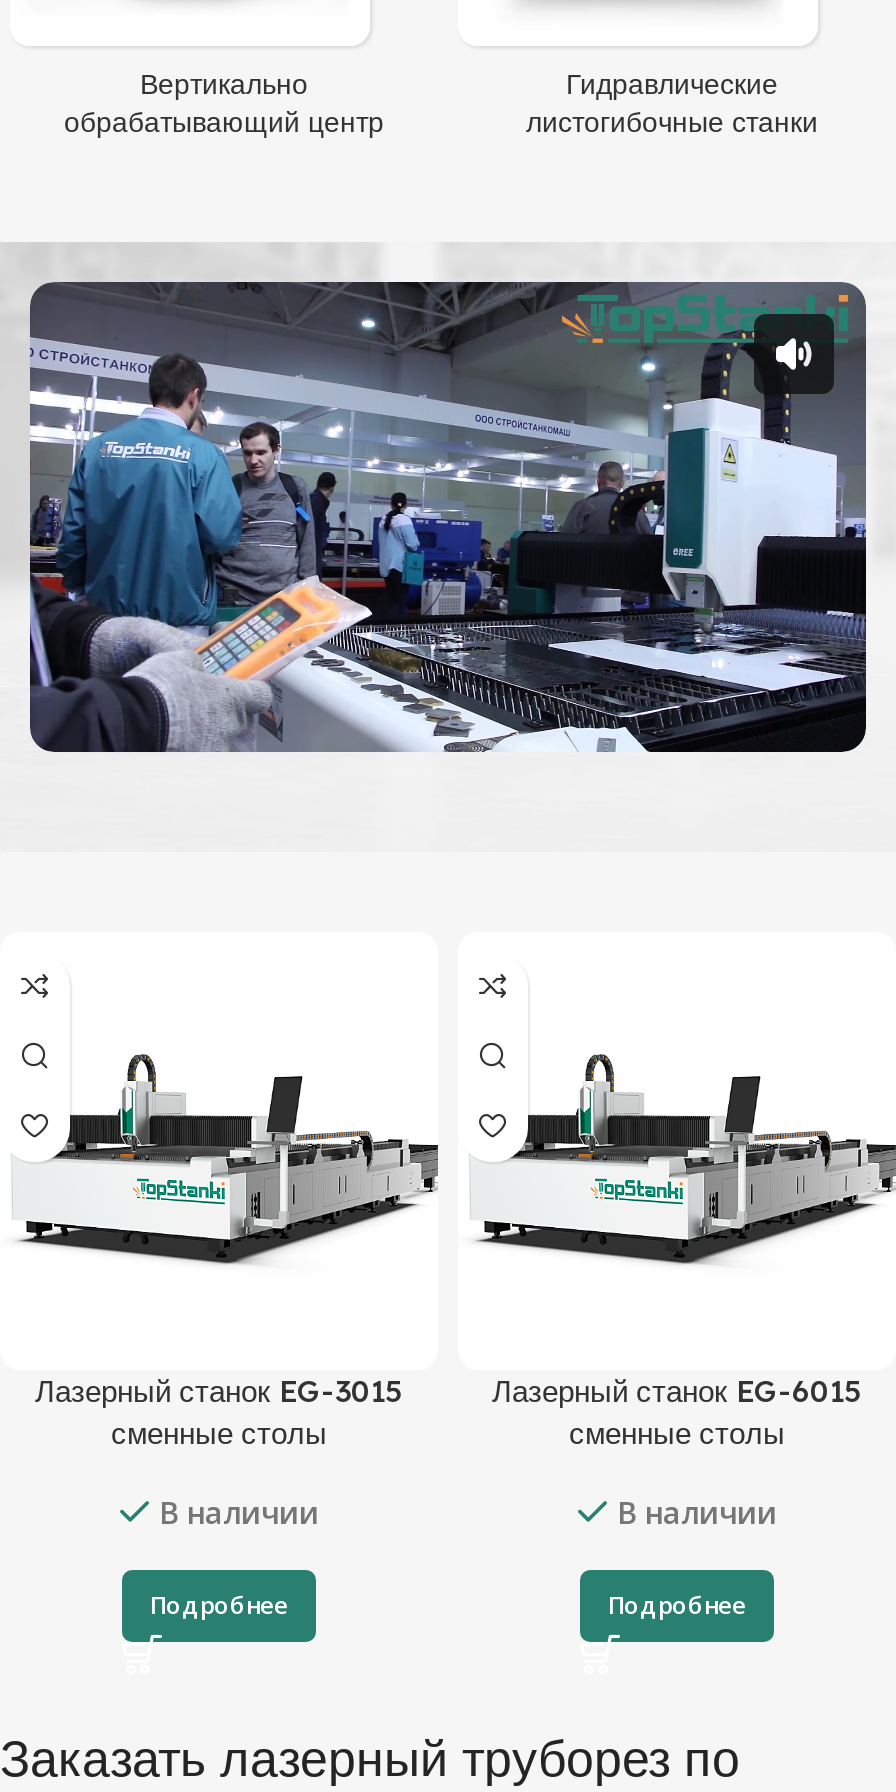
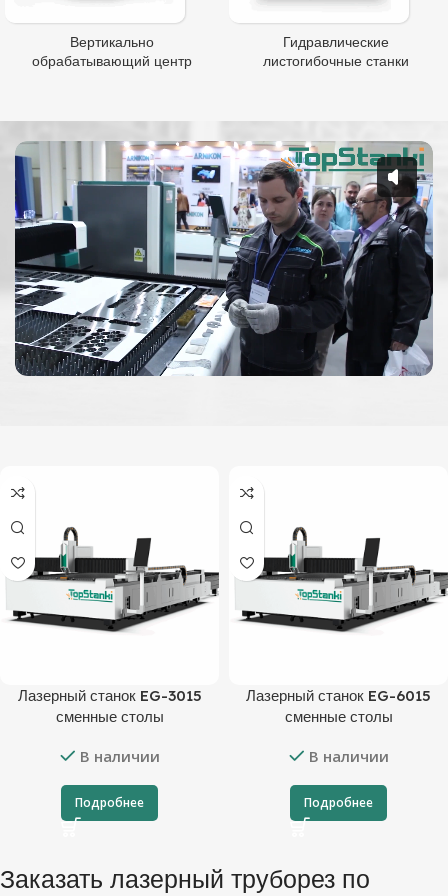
- [image]
+ [image]
